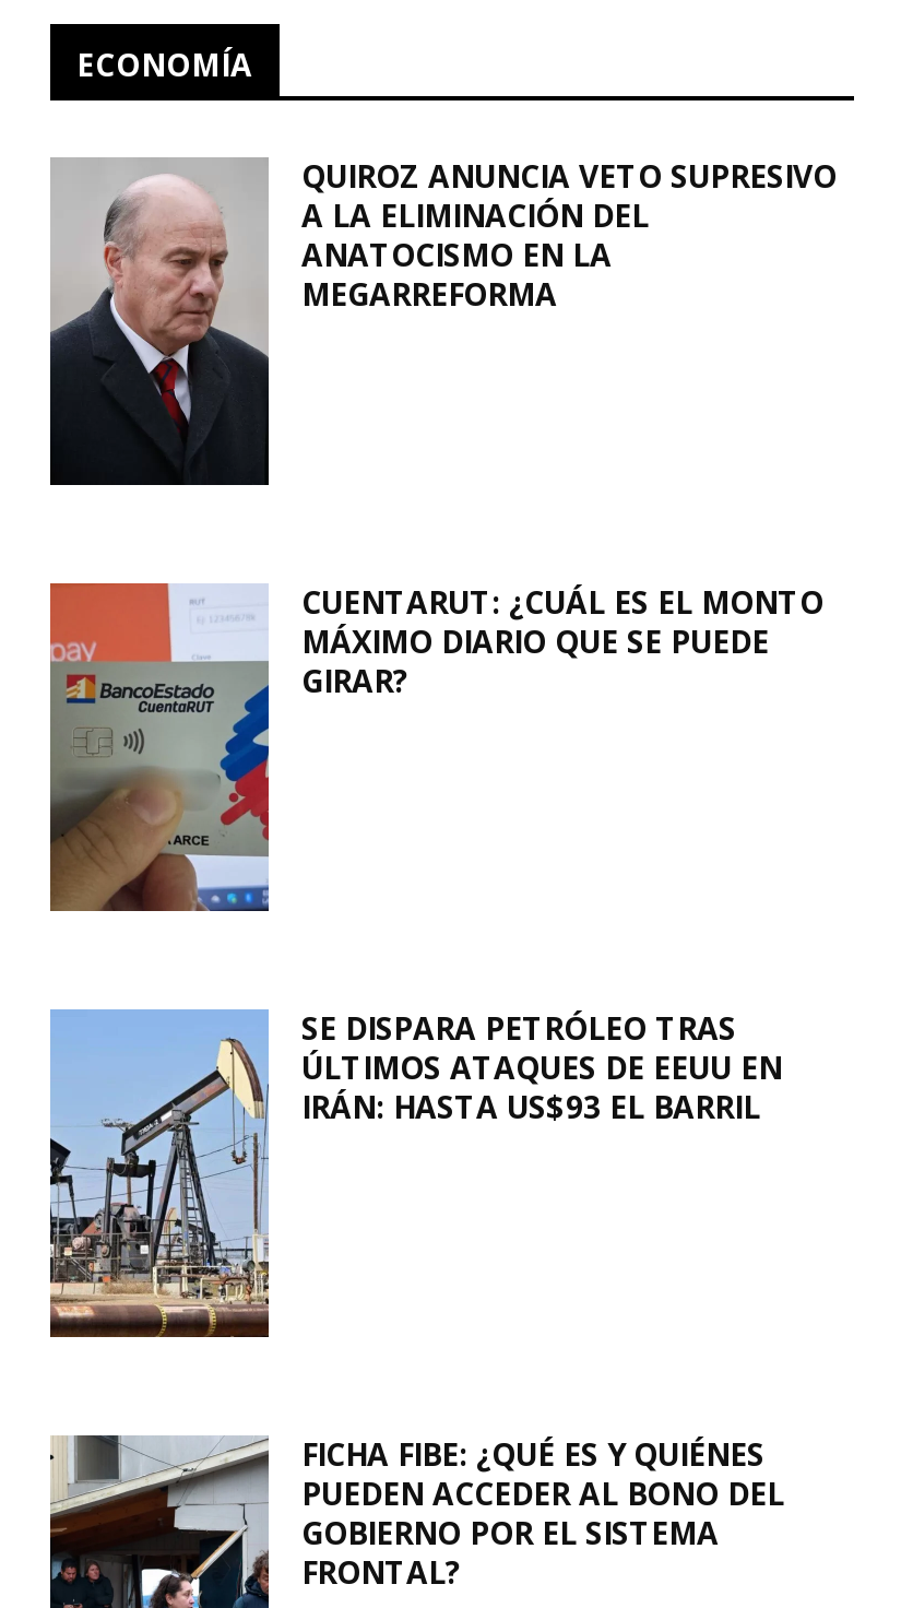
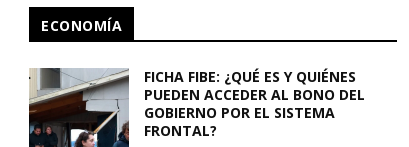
- [image]
- QUIROZ ANUNCIA VETO SUPRESIVO
- A LA ELIMINACIÓN DEL
- ANATOCISMO EN LA
- MEGARREFORMA

- [image]
- CUENTARUT: ¿CUÁL ES EL MONTO
- MÁXIMO DIARIO QUE SE PUEDE
- GIRAR?

- [image]
- SE DISPARA PETRÓLEO TRAS
- ÚLTIMOS ATAQUES DE EEUU EN
- IRÁN: HASTA US$93 EL BARRIL
